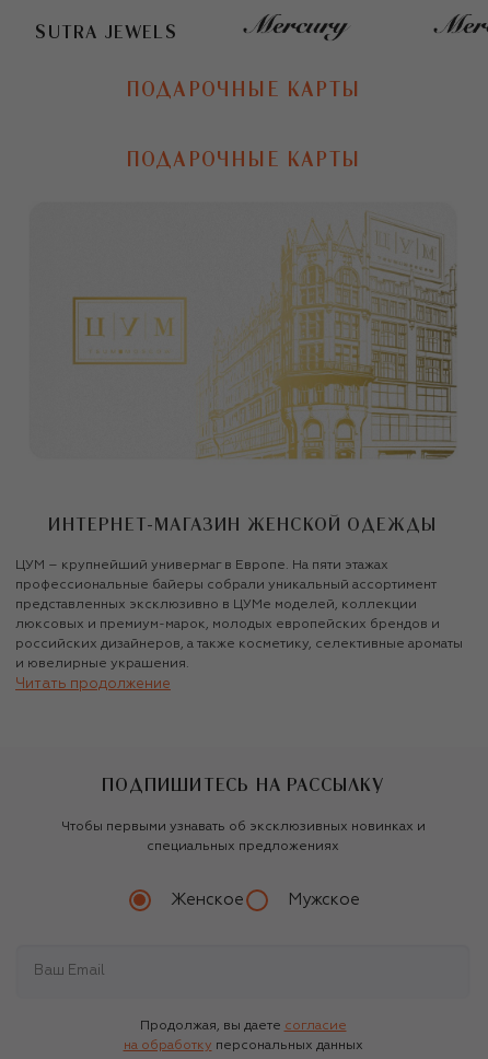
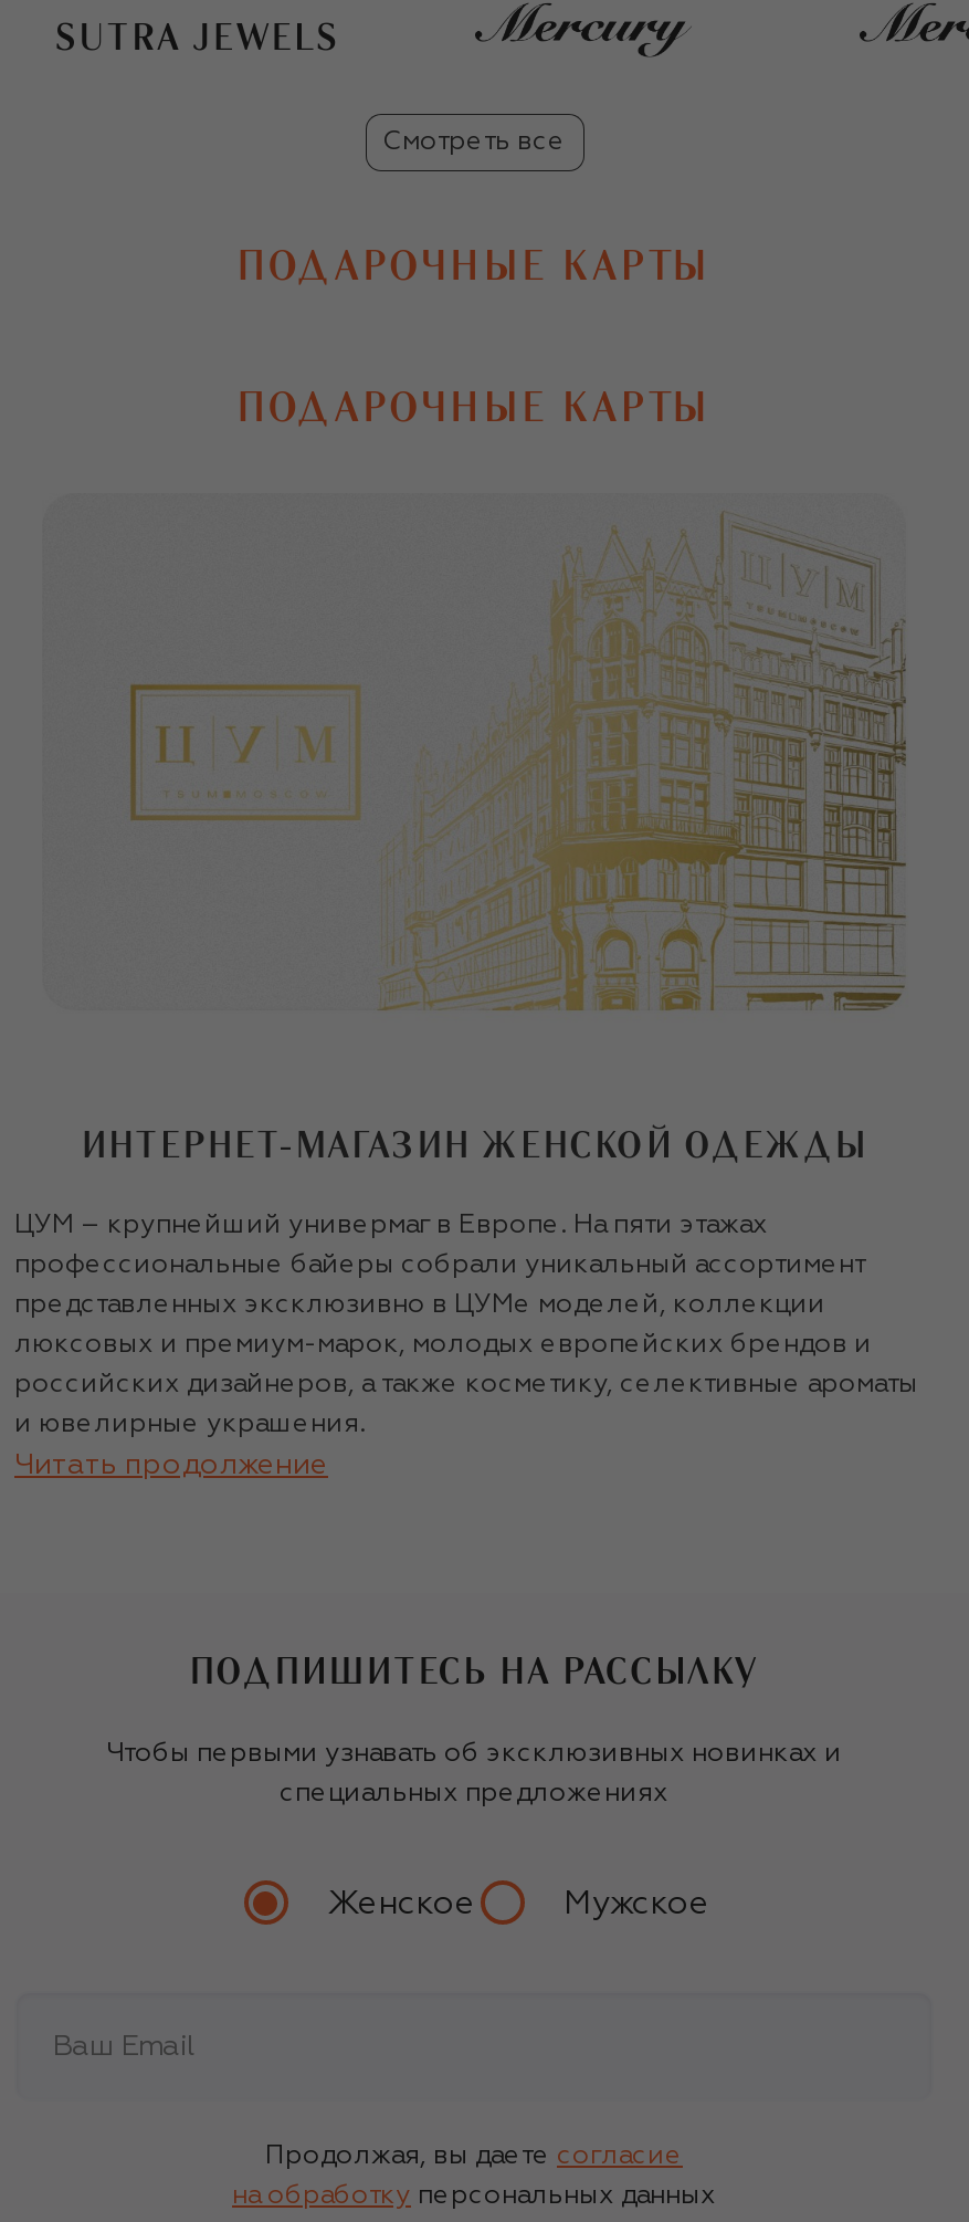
+ Смотреть все
